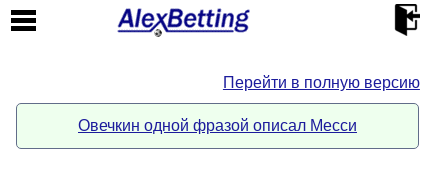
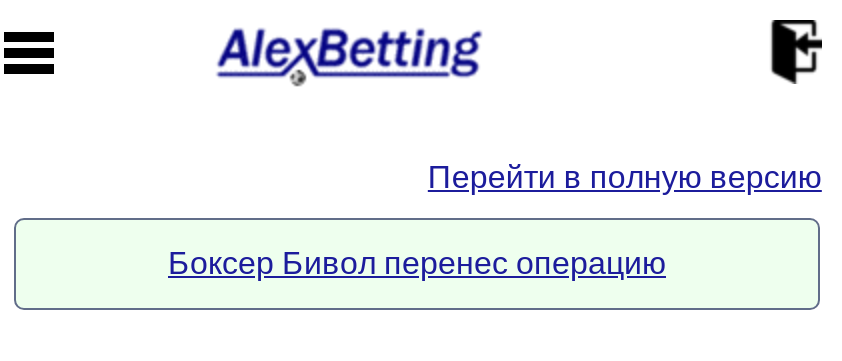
- Овечкин одной фразой описал Месси
+ Боксер Бивол перенес операцию
